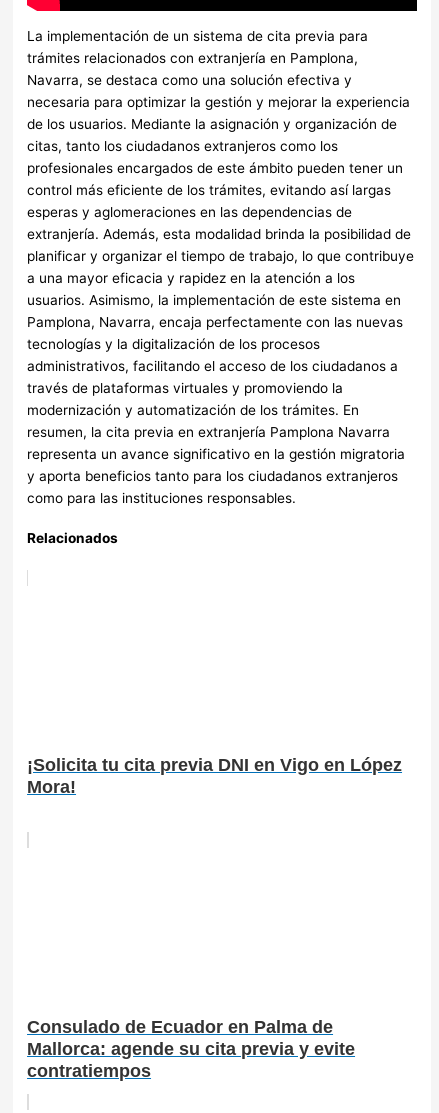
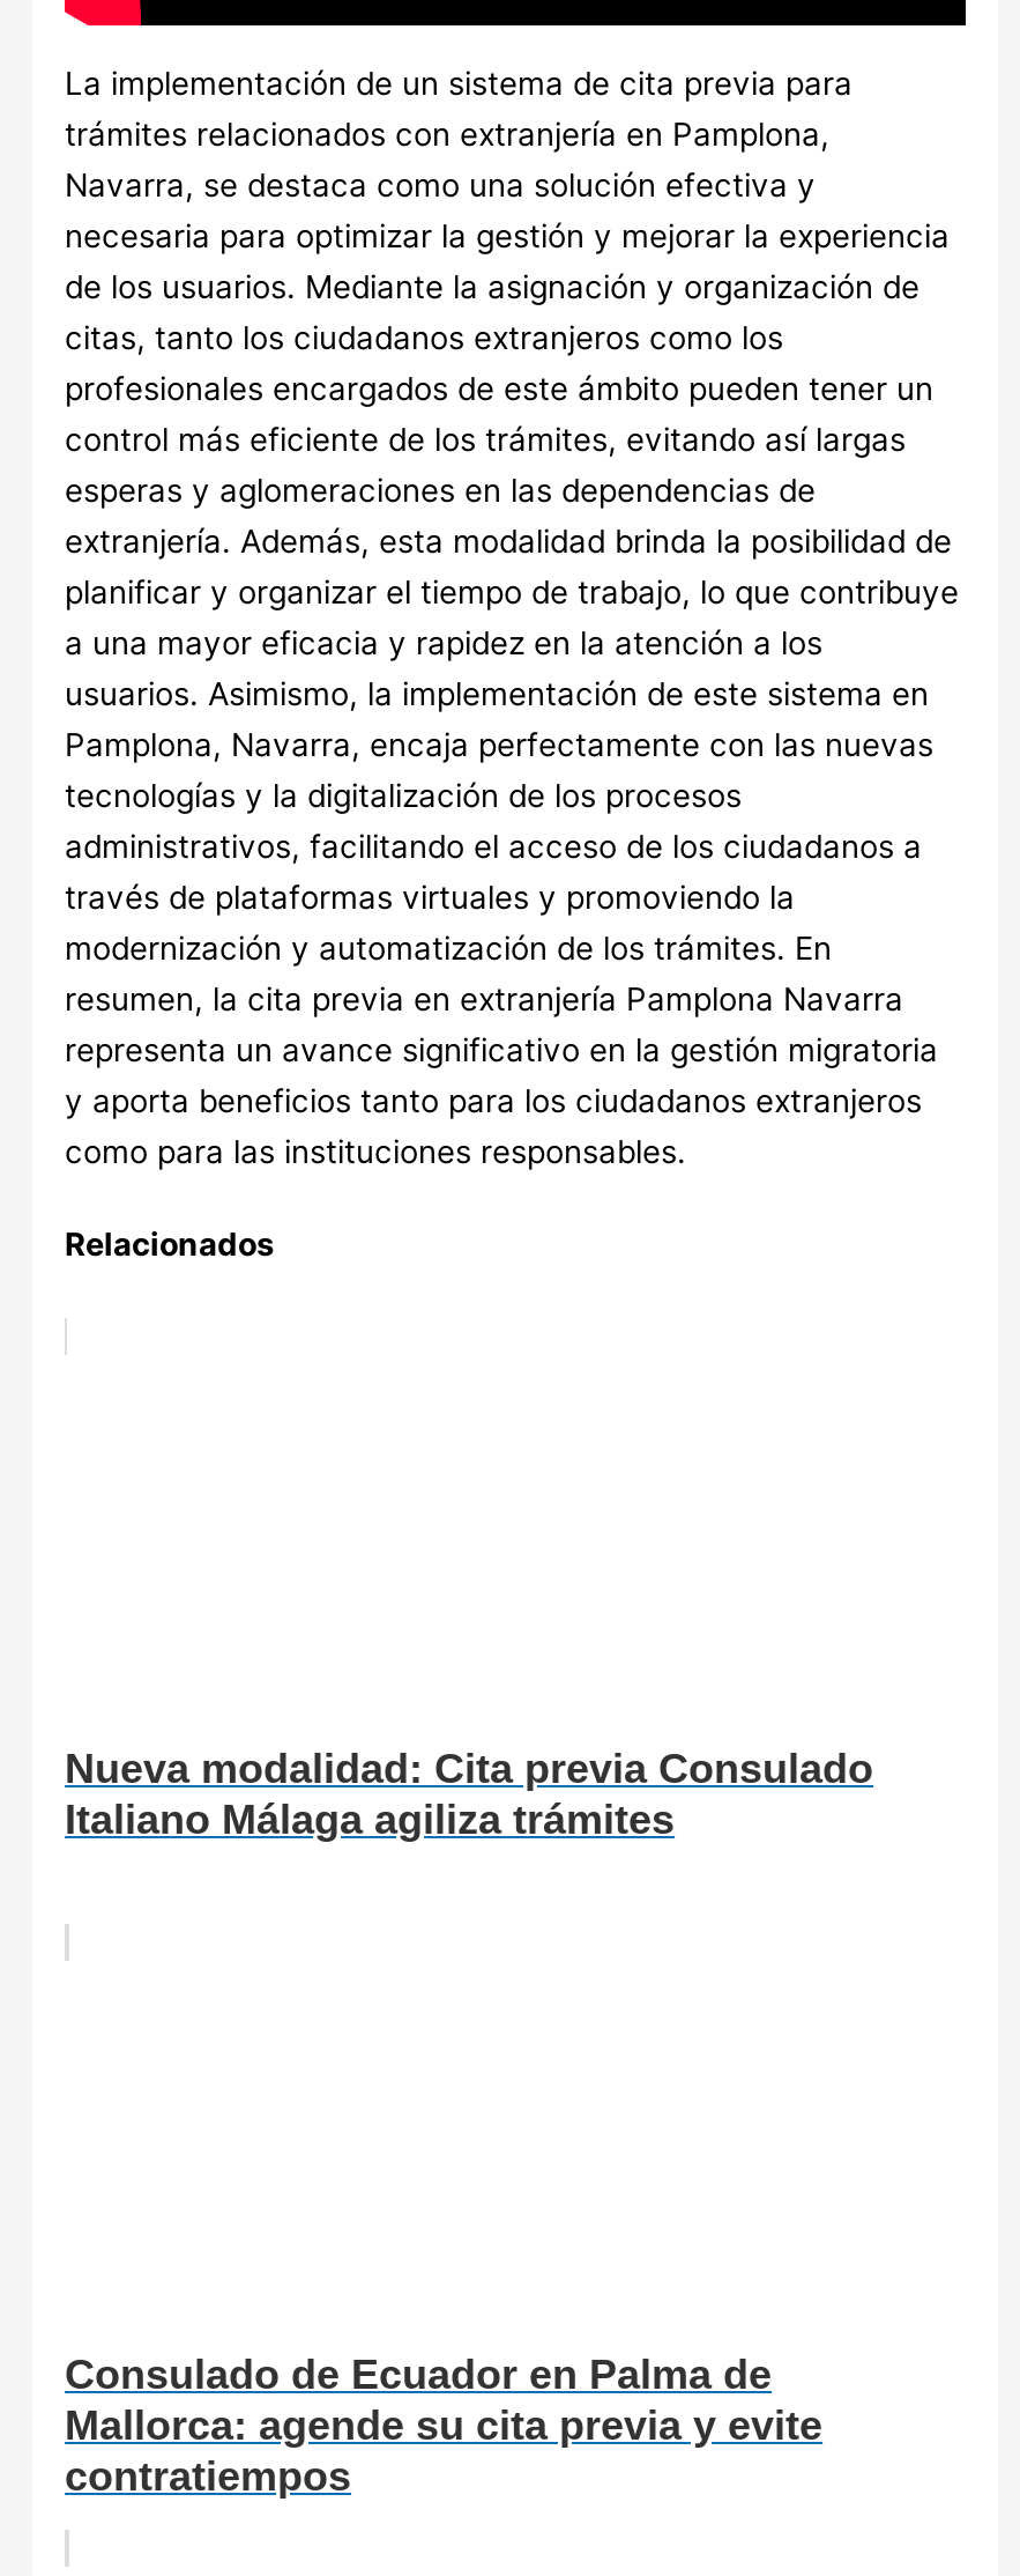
- ¡Solicita tu cita previa DNI en Vigo en López
- Mora!
+ Nueva modalidad: Cita previa Consulado
+ Italiano Málaga agiliza trámites
